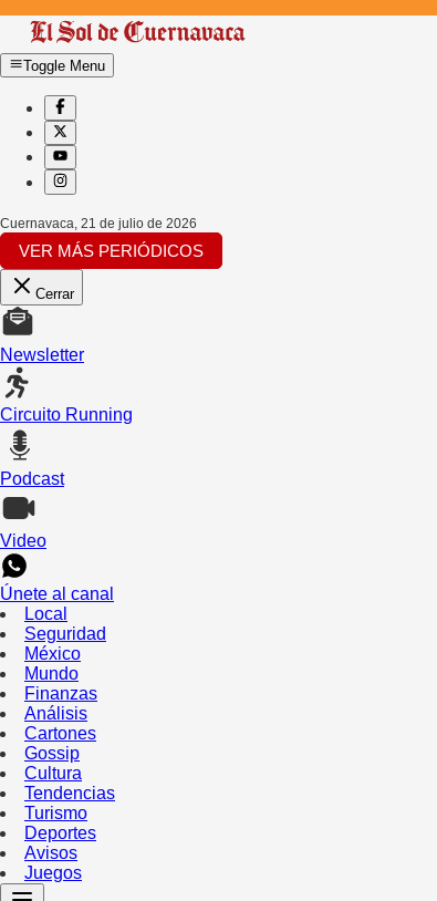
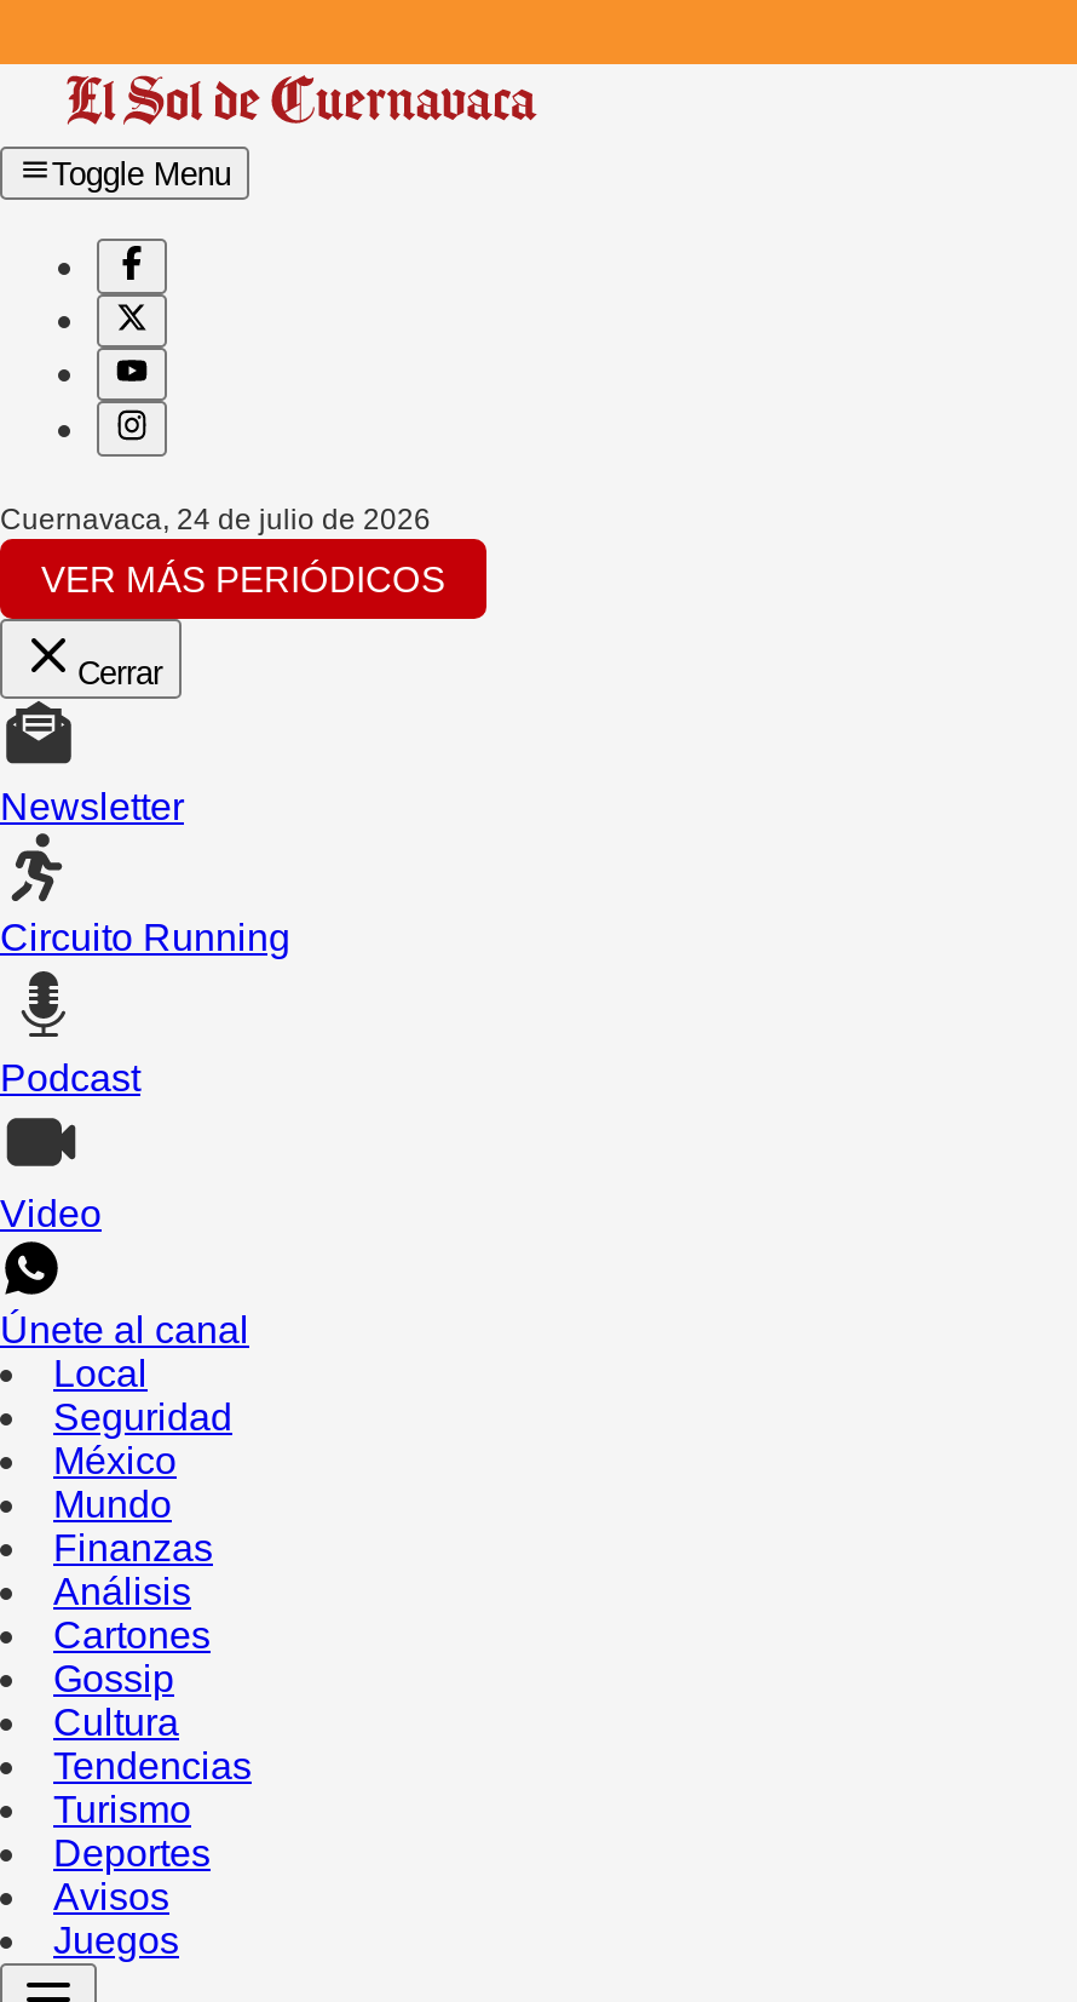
- Cuernavaca, 21 de julio de 2026
+ Cuernavaca, 24 de julio de 2026
